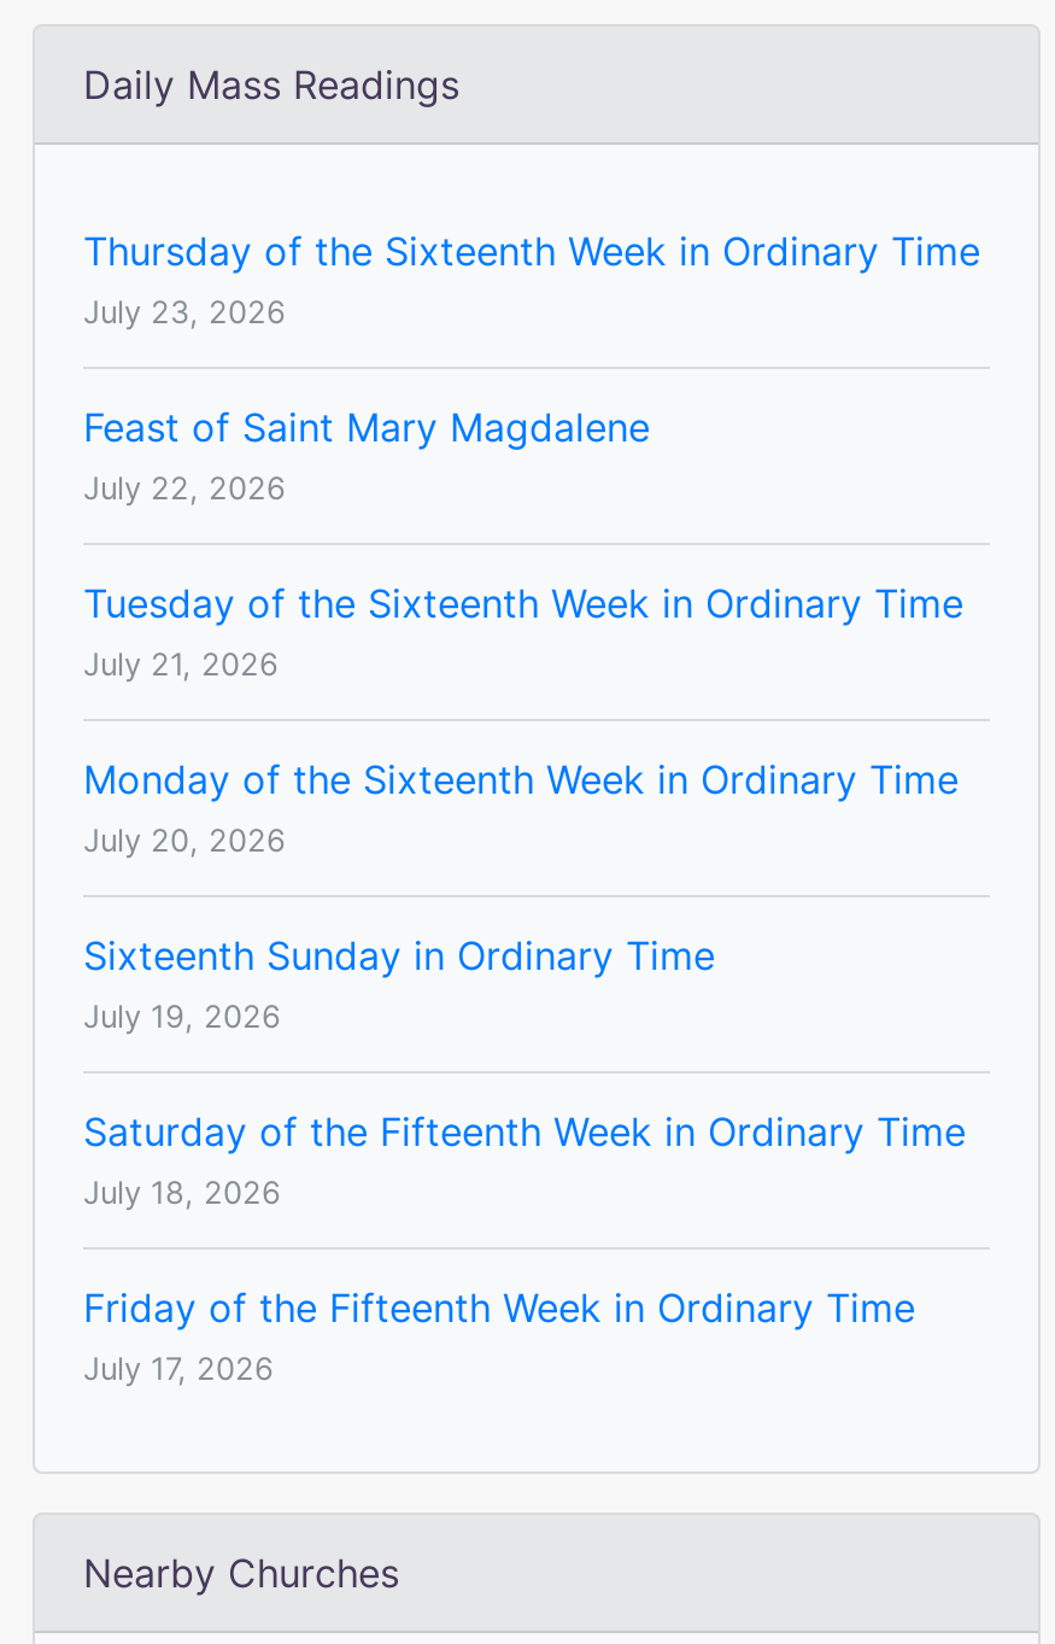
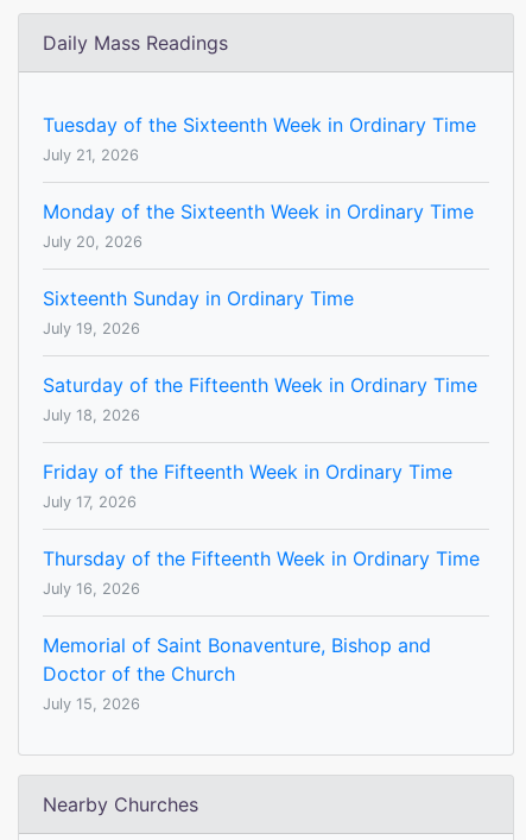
- Thursday of the Sixteenth Week in Ordinary Time
- July 23, 2026
- Feast of Saint Mary Magdalene
- July 22, 2026

moved up: Tuesday of the Sixteenth Week in Ordinary Time | July 21, 2026 | Monday of the Sixteenth Week in Ordinary Time | ... | Friday of the Fifteenth Week in Ordinary Time | July 17, 2026

+ Thursday of the Fifteenth Week in Ordinary Time
+ July 16, 2026
+ Memorial of Saint Bonaventure, Bishop and
+ Doctor of the Church
+ July 15, 2026
